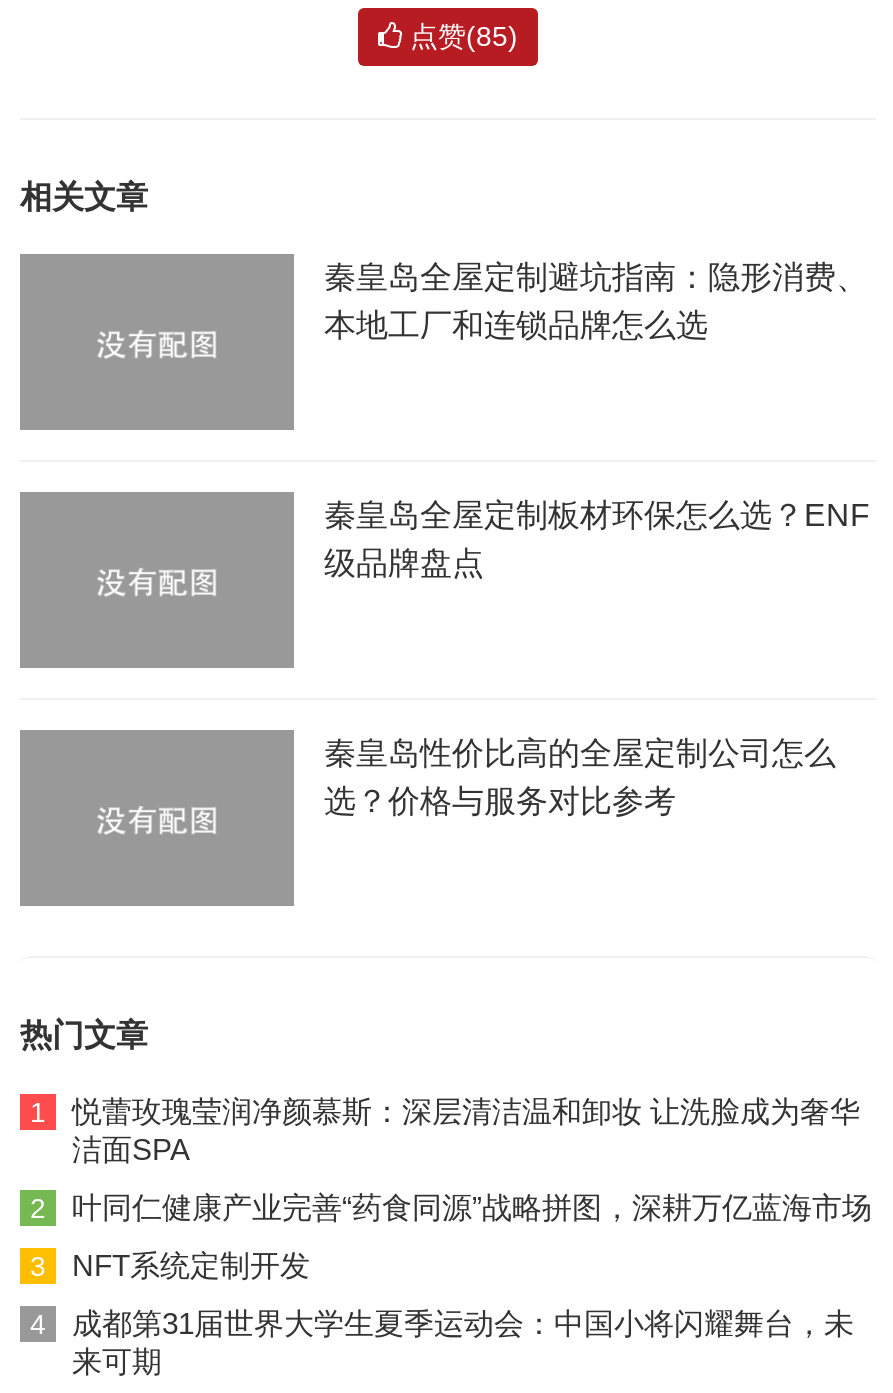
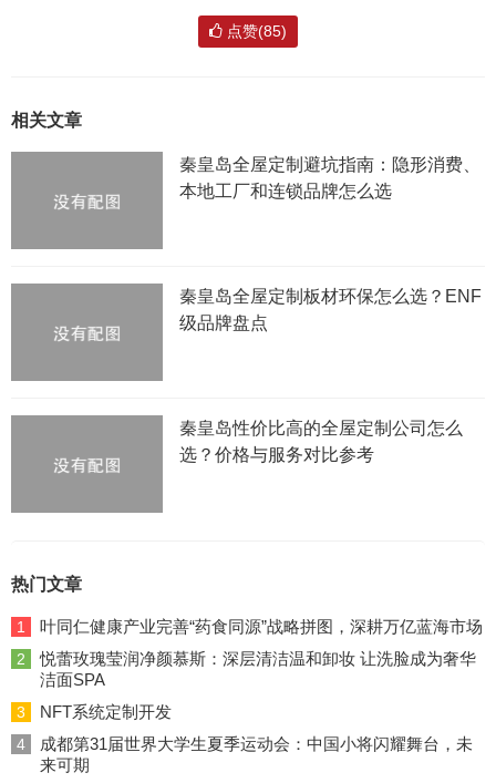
moved down: 悦蕾玫瑰莹润净颜慕斯：深层清洁温和卸妆 让洗脸成为奢华

moved down: 洁面SPA

moved up: 叶同仁健康产业完善“药食同源”战略拼图，深耕万亿蓝海市场 | 2
